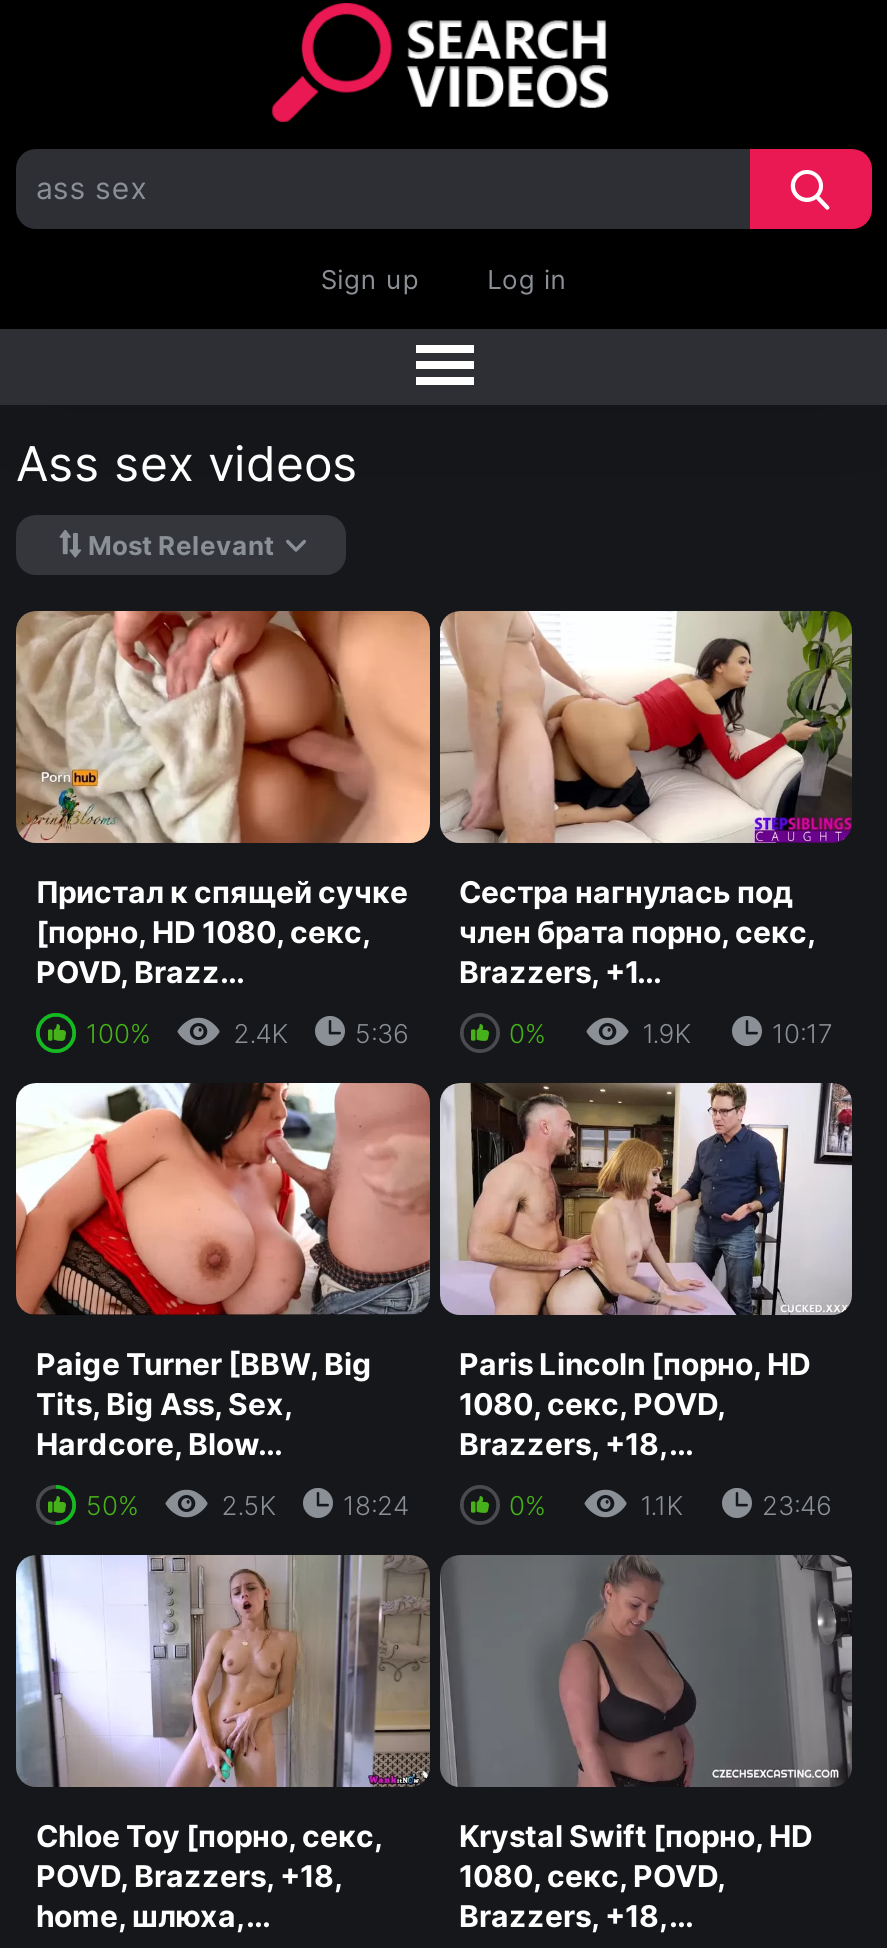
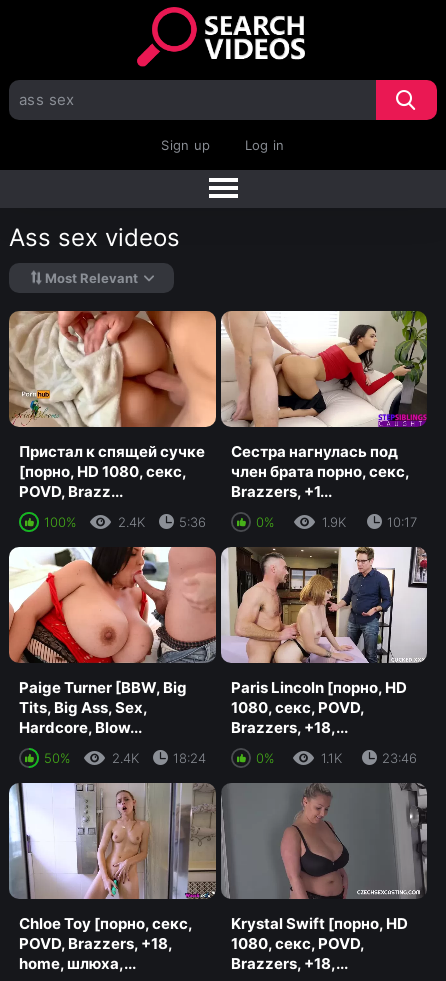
- 2.5K
+ 2.4K
